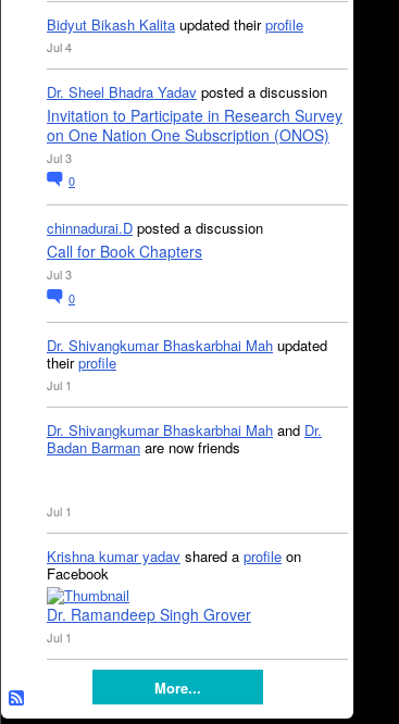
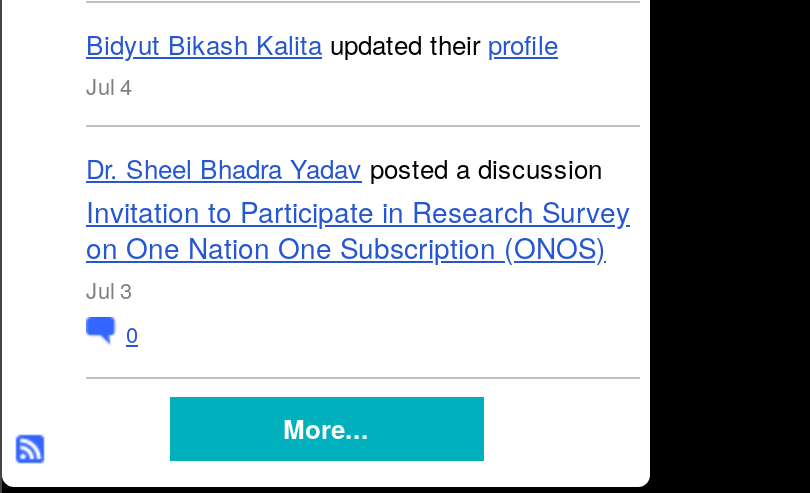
- chinnadurai.D posted a discussion
- Call for Book Chapters
- Jul 3
- 0
- Dr. Shivangkumar Bhaskarbhai Mah updated
- theirprofile
- Jul 1
- Dr. Shivangkumar Bhaskarbhai Mah and Dr.
- Badan Barmanare now friends
- Jul 1
- Krishna kumar yadav shared a profile on
- Facebook
- Dr. Ramandeep Singh Grover
- Jul 1
